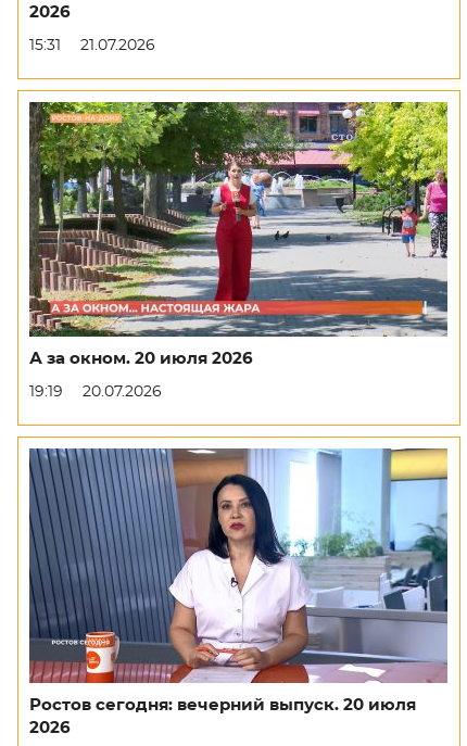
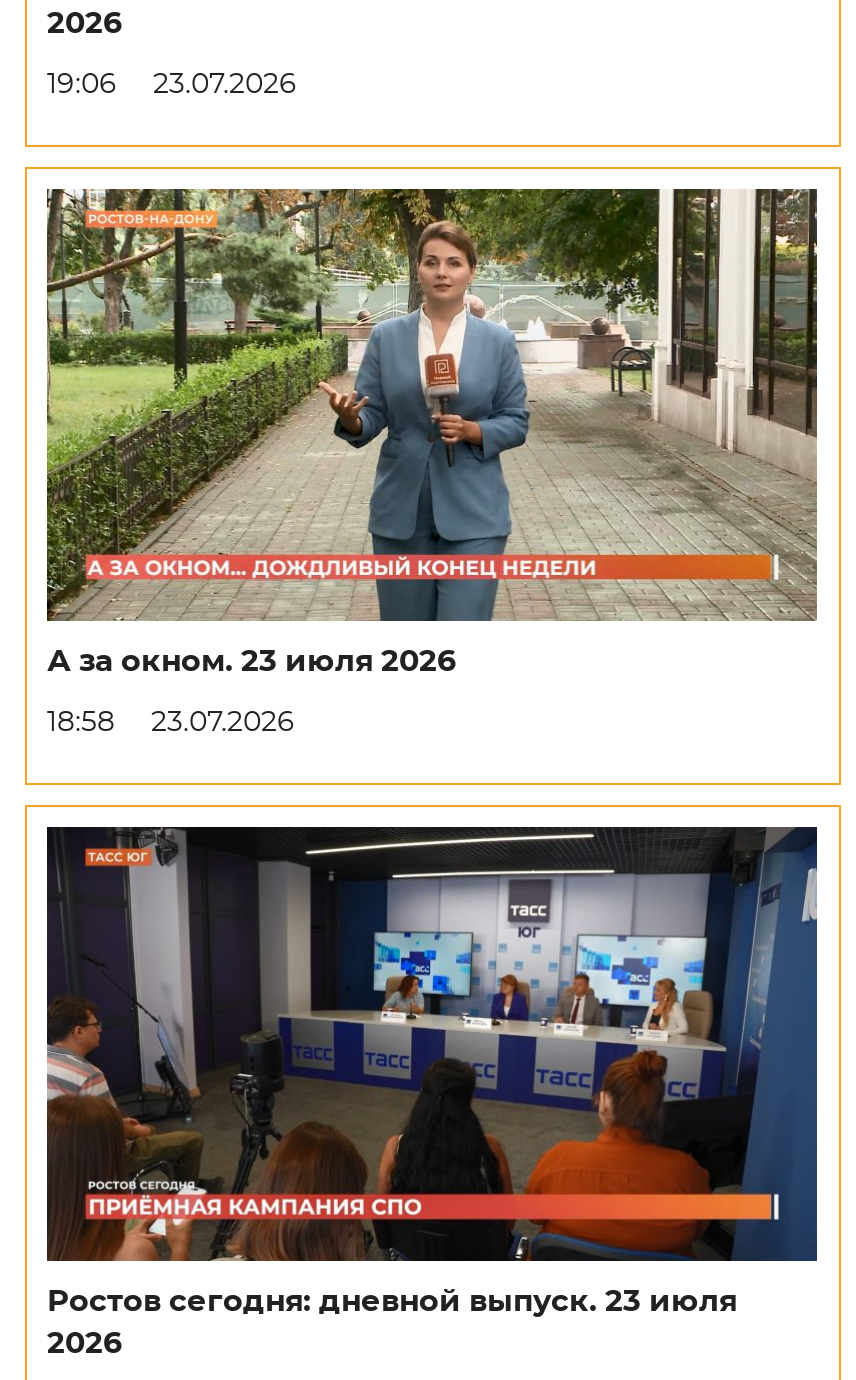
- 15:31
+ 19:06

- 21.07.2026
+ 23.07.2026

- [image]
- А за окном. 20 июля 2026
+ [image]
+ А за окном. 23 июля 2026

- 19:19
+ 18:58

- 20.07.2026
+ 23.07.2026

- [image]
- Ростов сегодня: вечерний выпуск. 20 июля
+ [image]
+ Ростов сегодня: дневной выпуск. 23 июля
